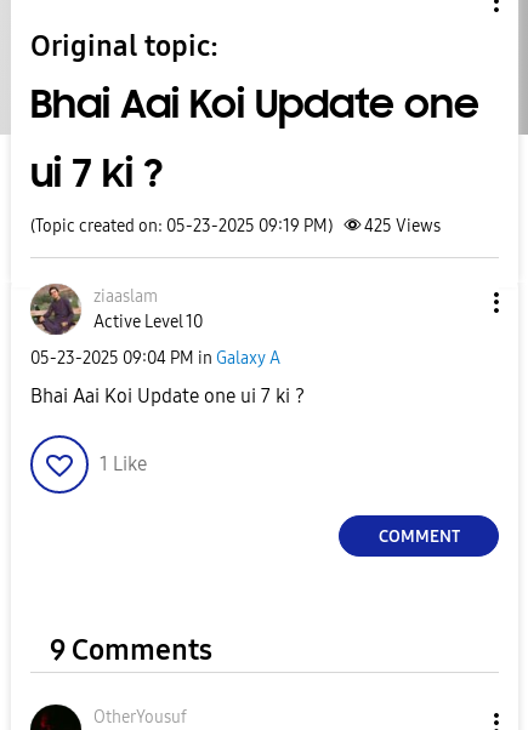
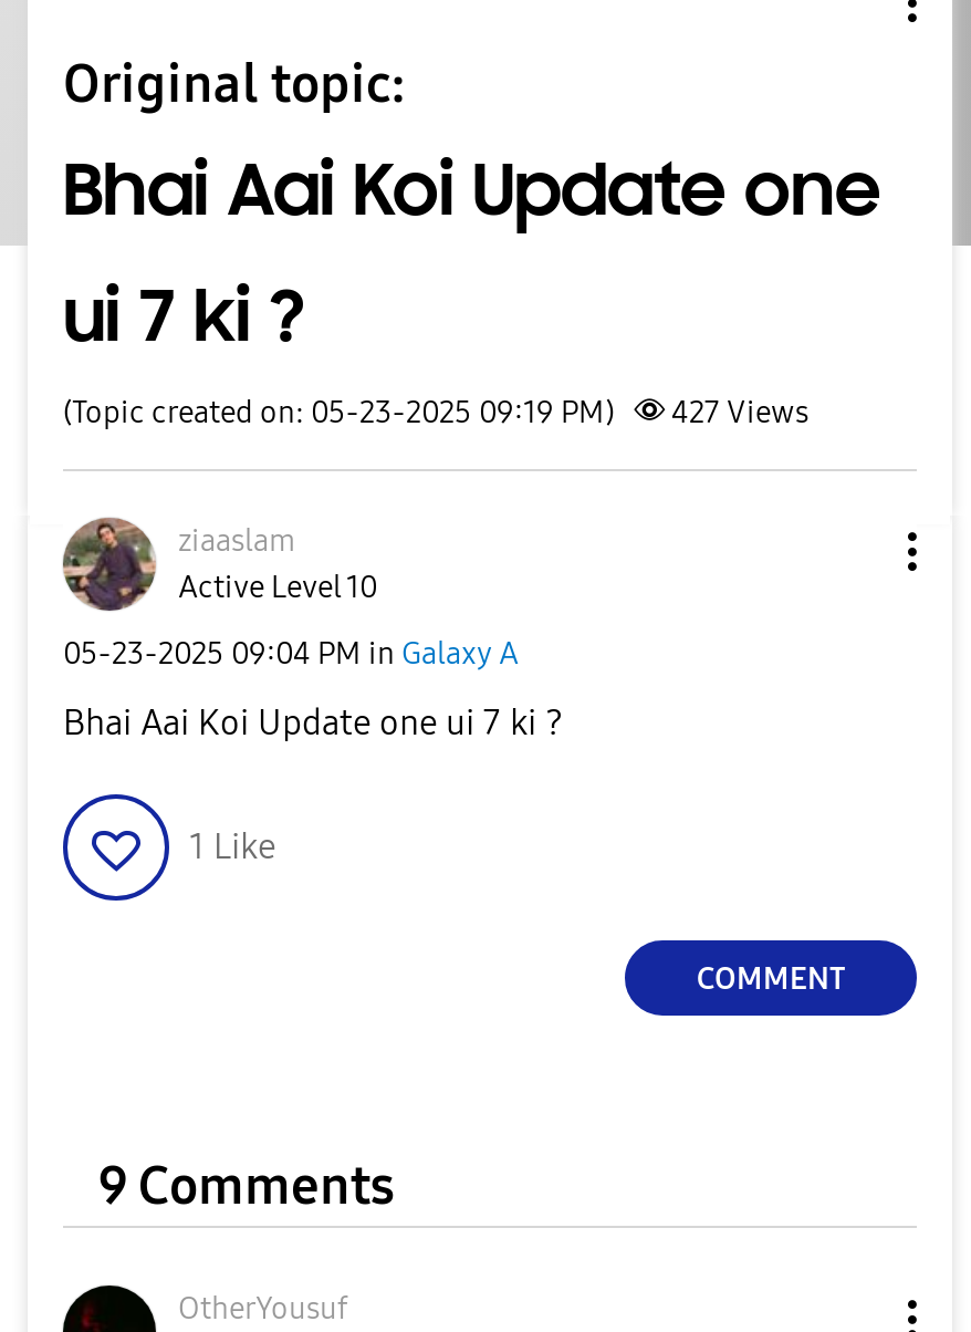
- (Topic created on: 05-23-2025 09:19 PM) 425 Views
+ (Topic created on: 05-23-2025 09:19 PM) 427 Views
